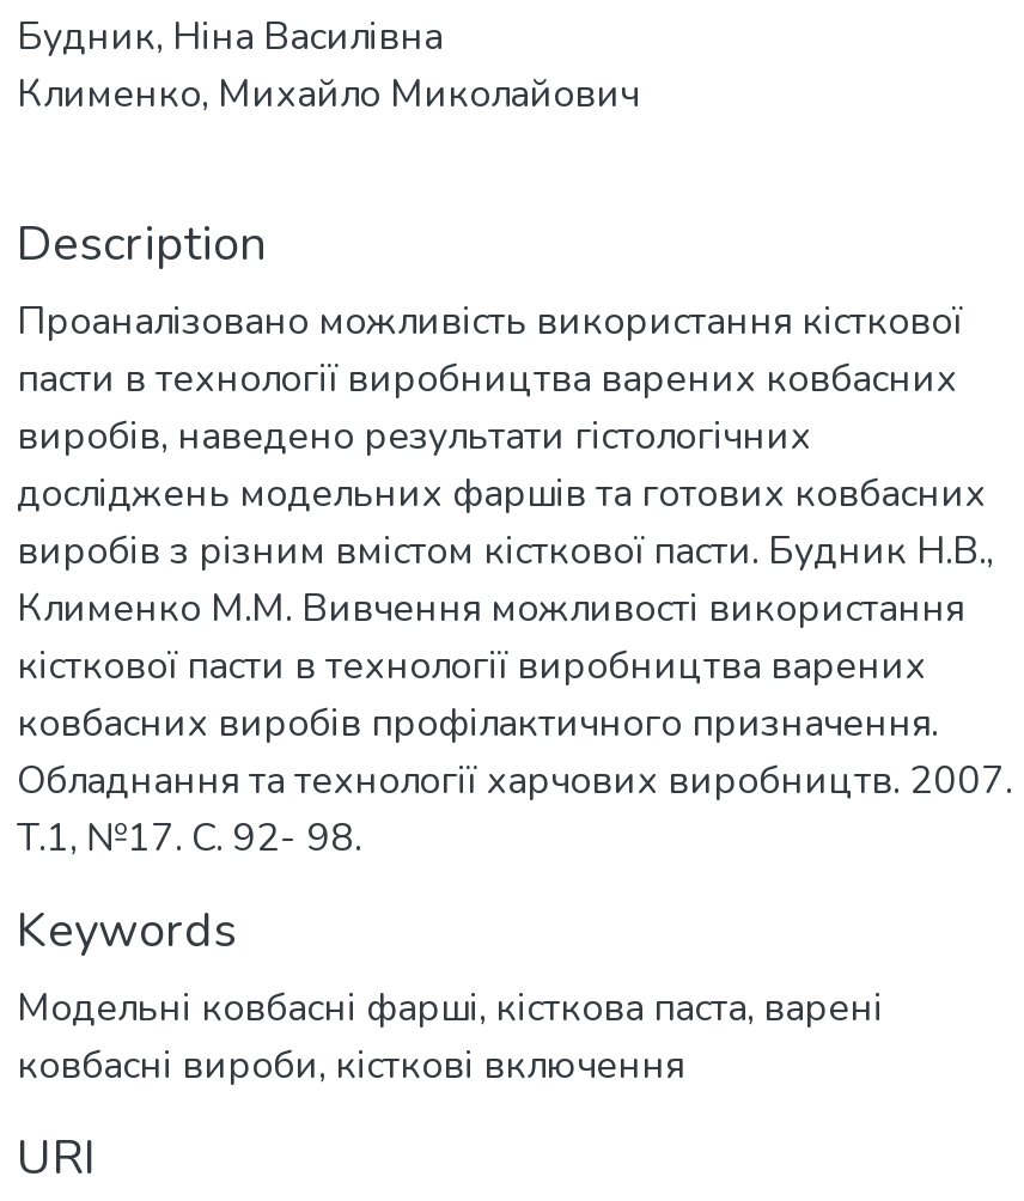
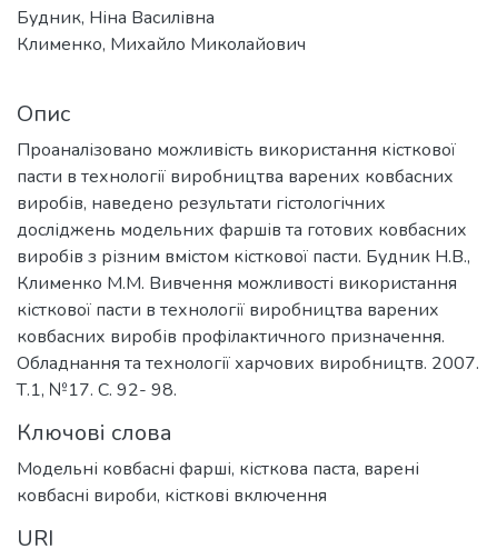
- Description
+ Опис

- Keywords
+ Ключові слова
